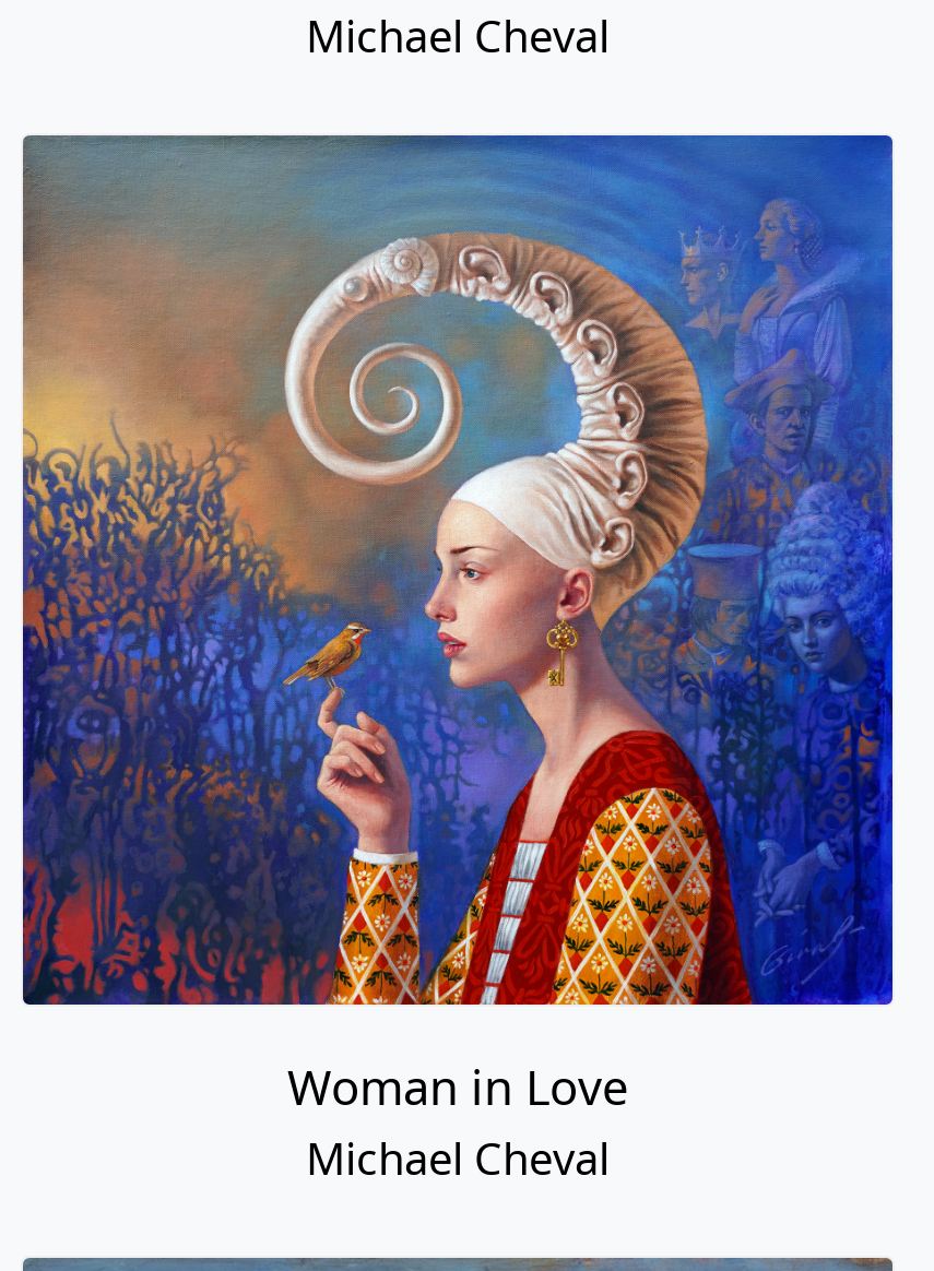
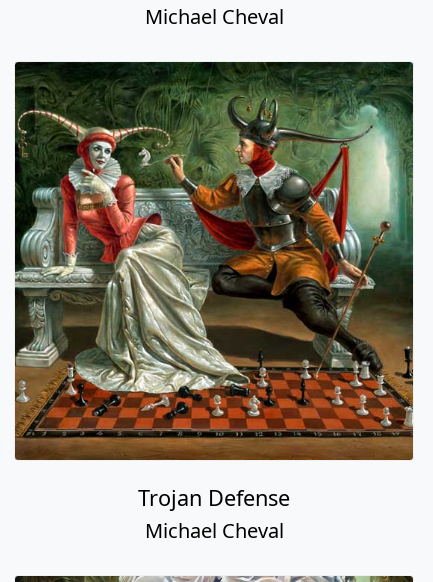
- [image]
- Woman in Love
+ [image]
+ Trojan Defense
